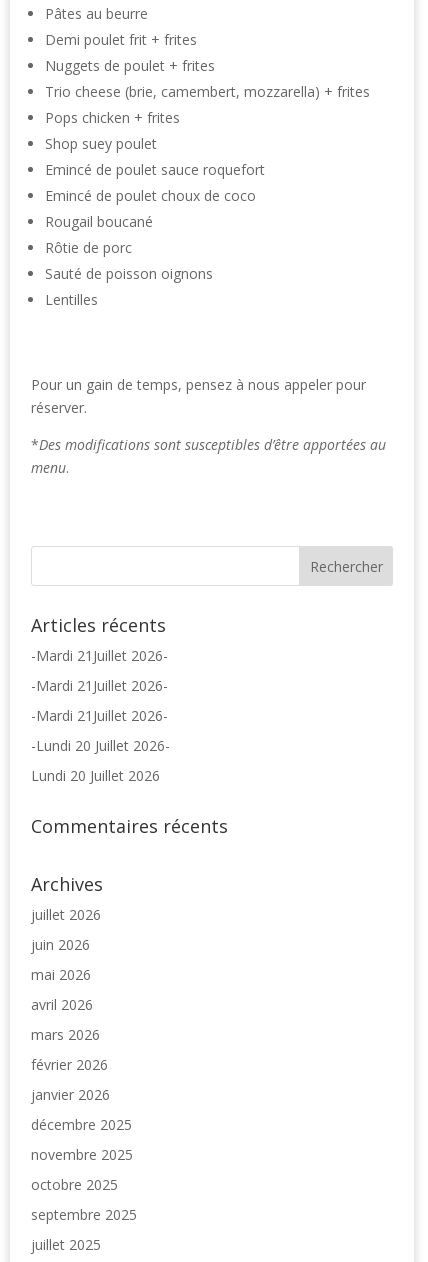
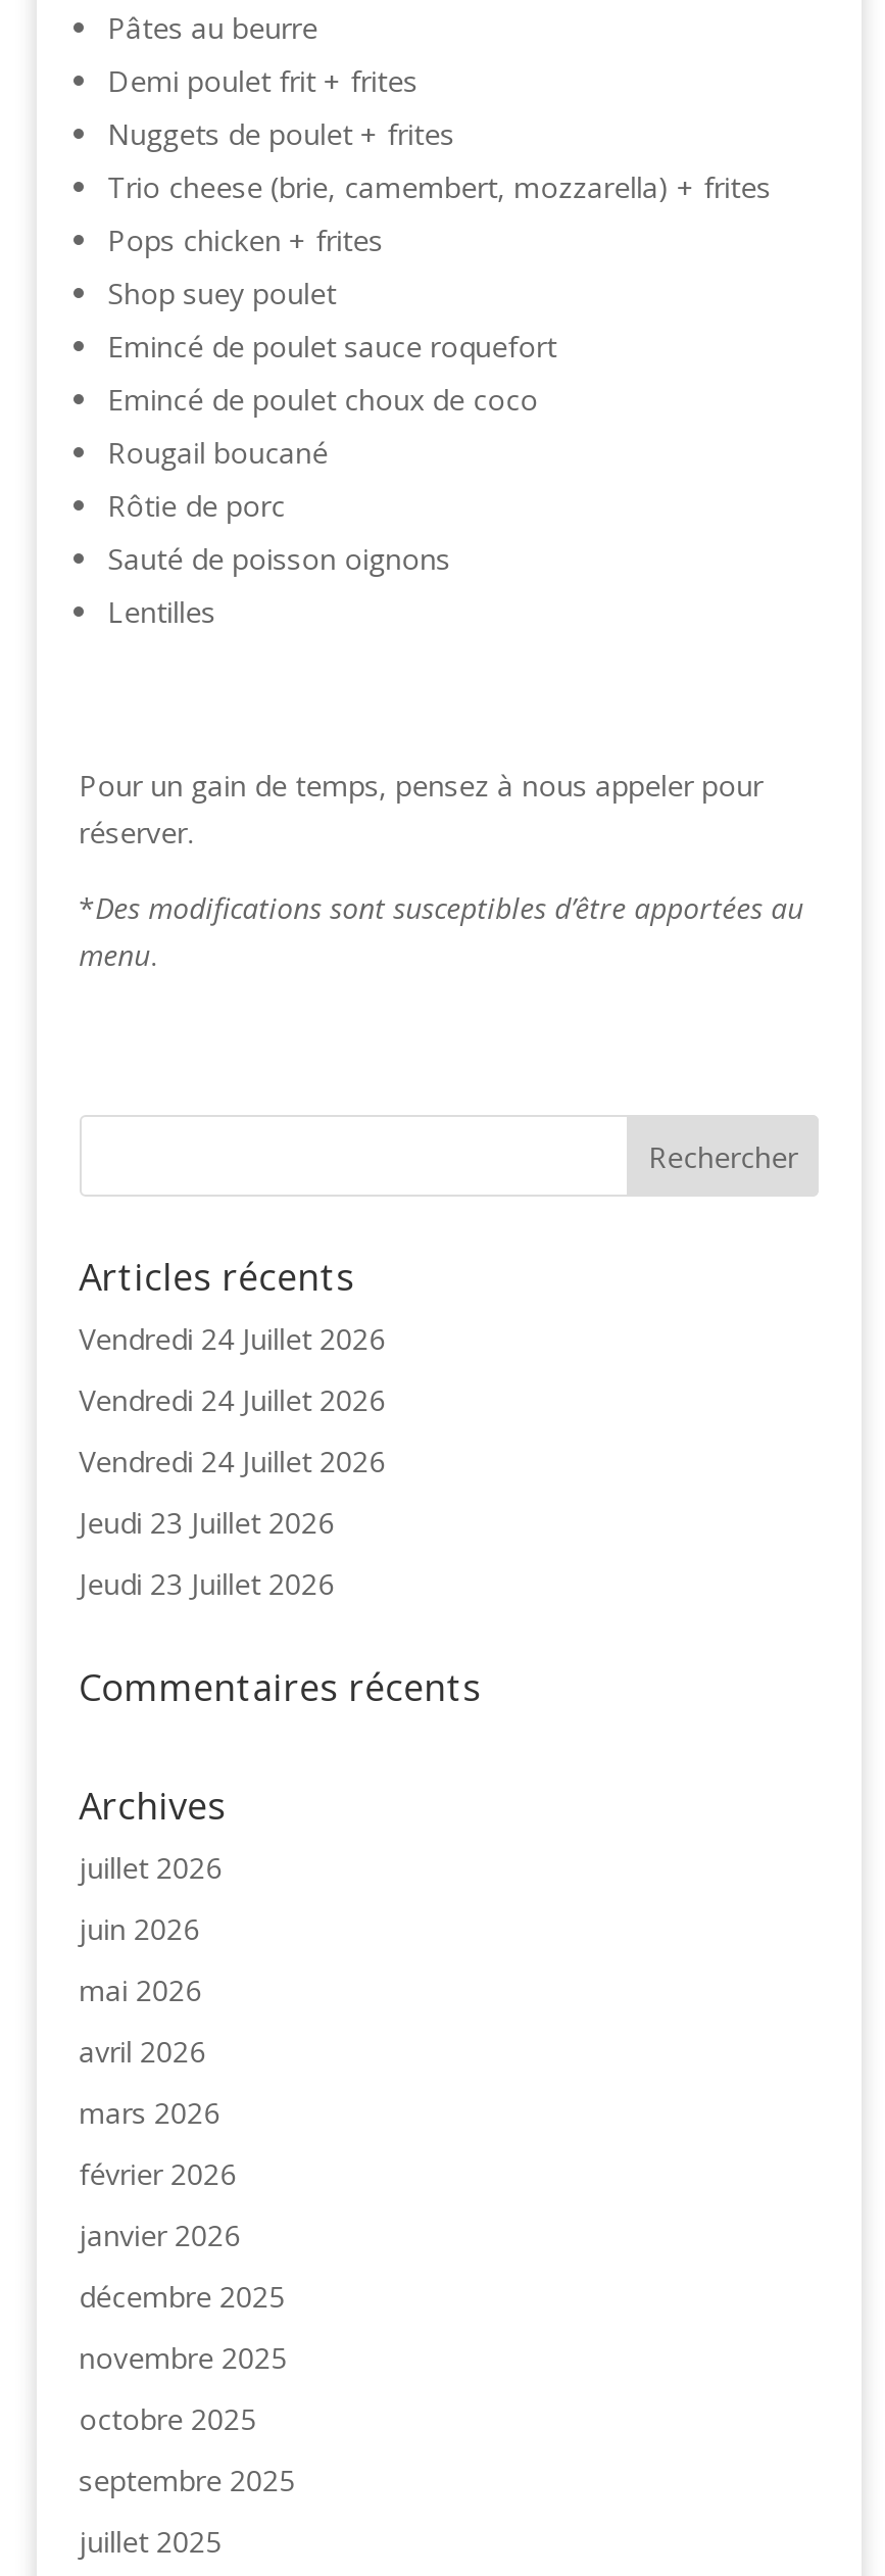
- -Mardi 21Juillet 2026-
+ Vendredi 24 Juillet 2026

- -Mardi 21Juillet 2026-
+ Vendredi 24 Juillet 2026

- -Mardi 21Juillet 2026-
+ Vendredi 24 Juillet 2026

- -Lundi 20 Juillet 2026-
+ Jeudi 23 Juillet 2026

- Lundi 20 Juillet 2026
+ Jeudi 23 Juillet 2026
